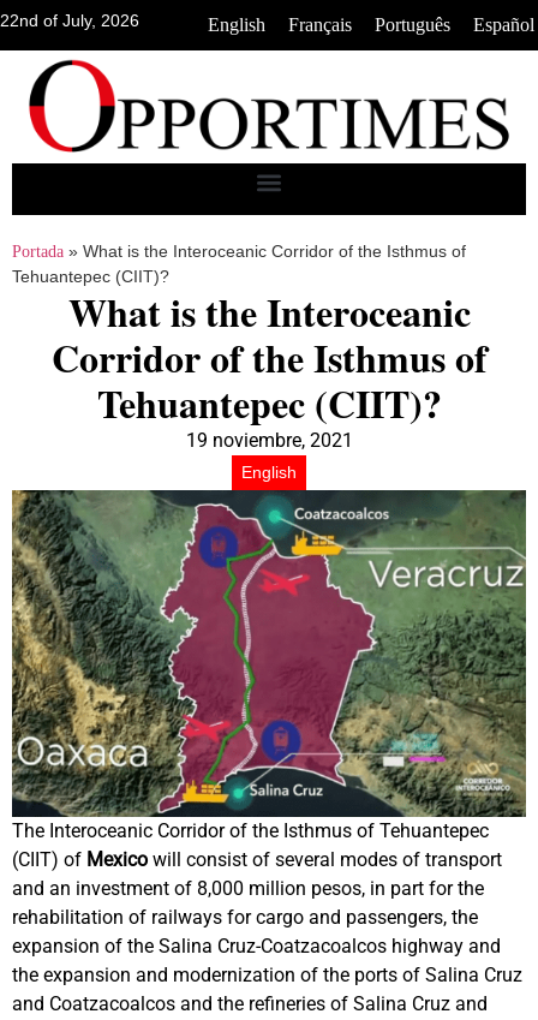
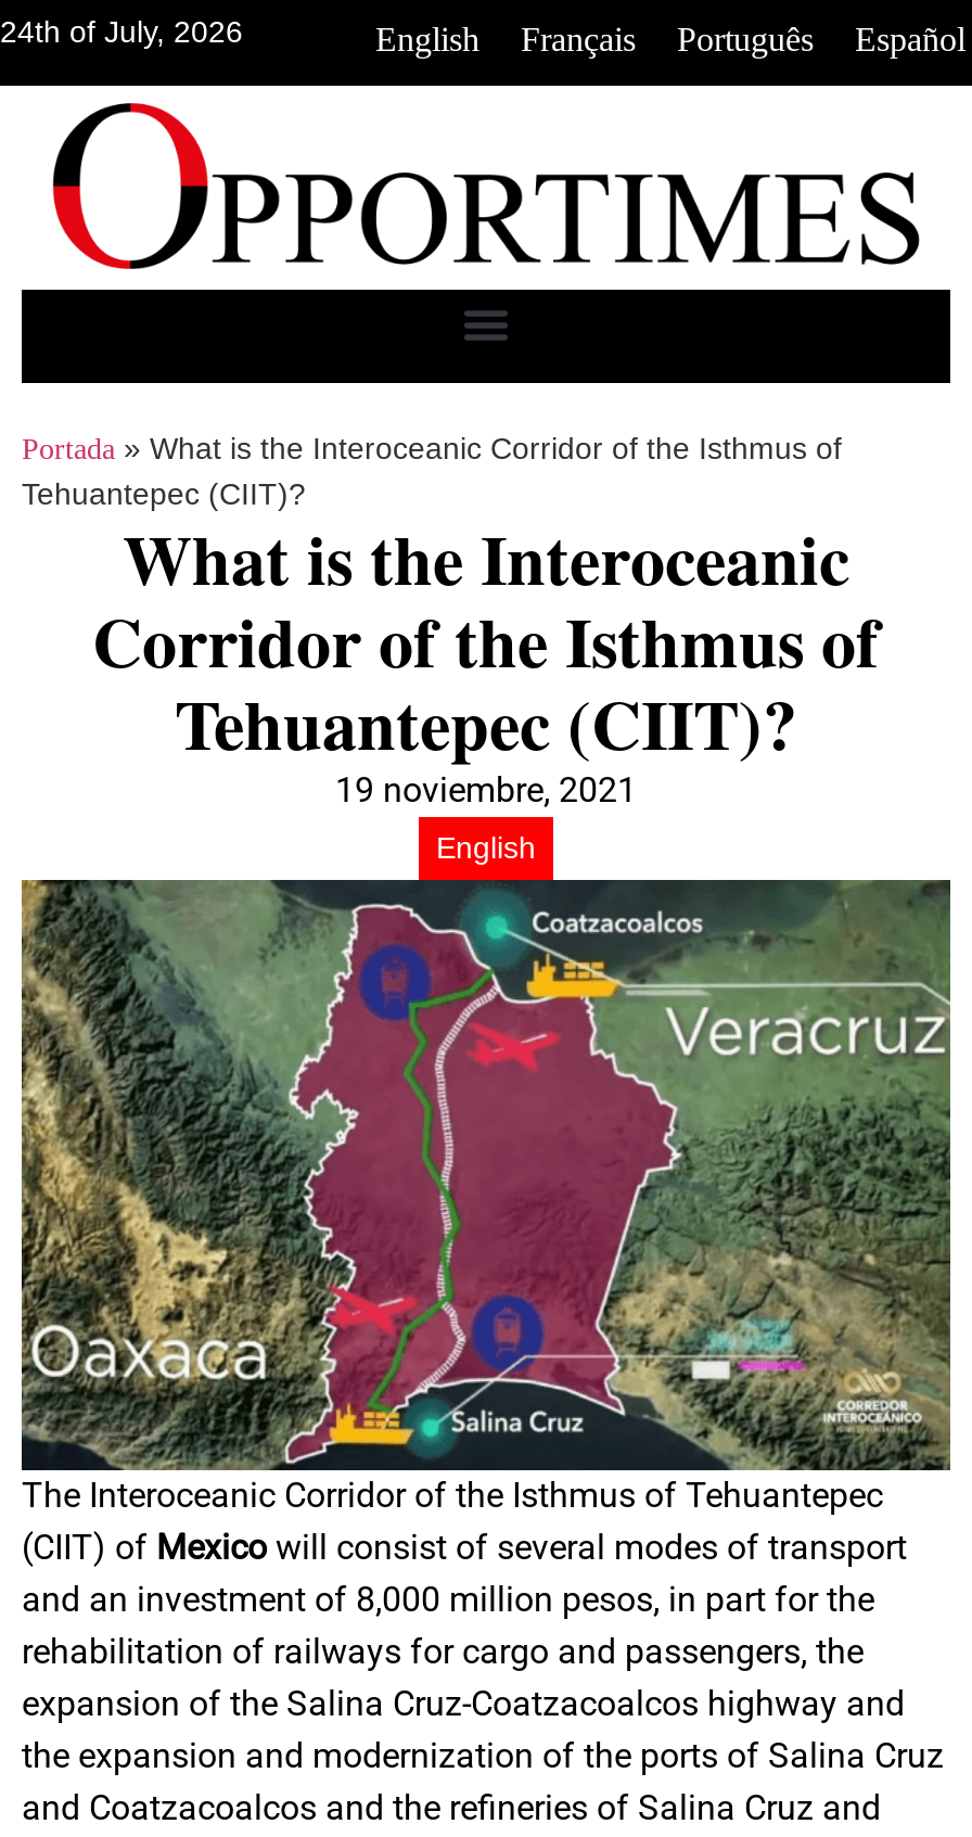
- 22nd of July, 2026
+ 24th of July, 2026
